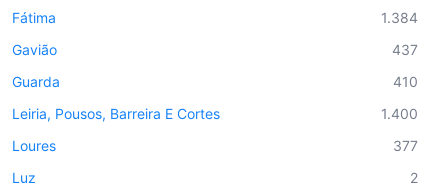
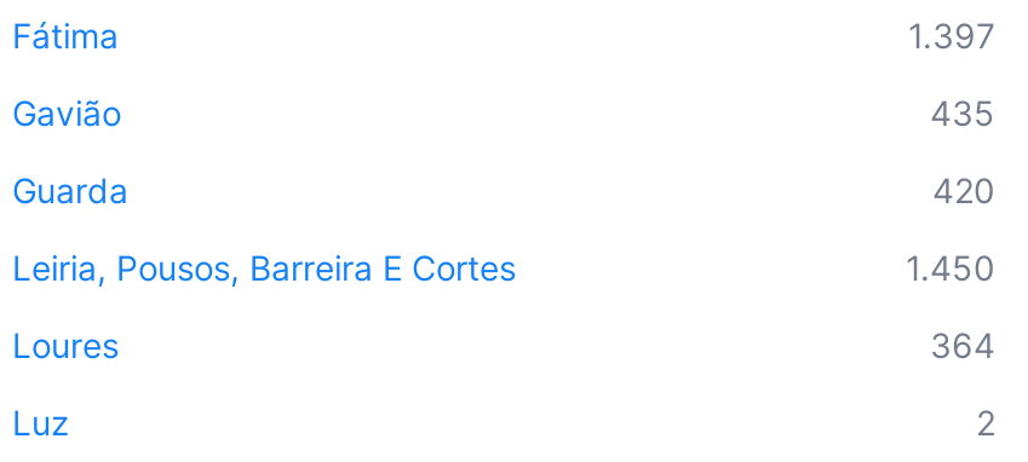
- 1.384
+ 1.397

- 437
+ 435

- 410
+ 420

- 1.400
+ 1.450

- 377
+ 364
